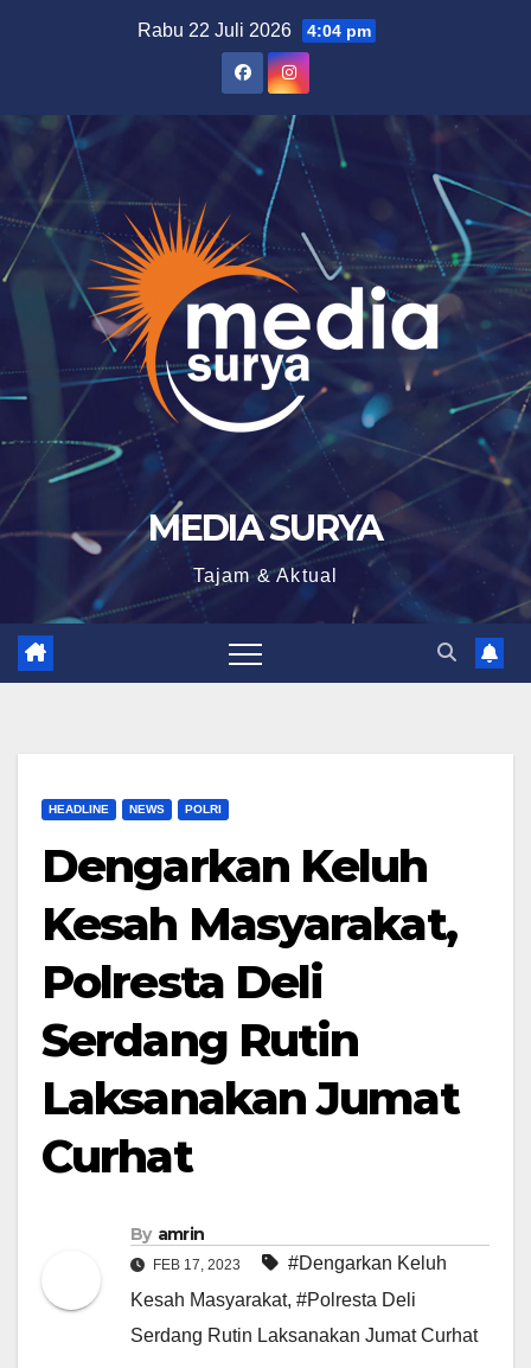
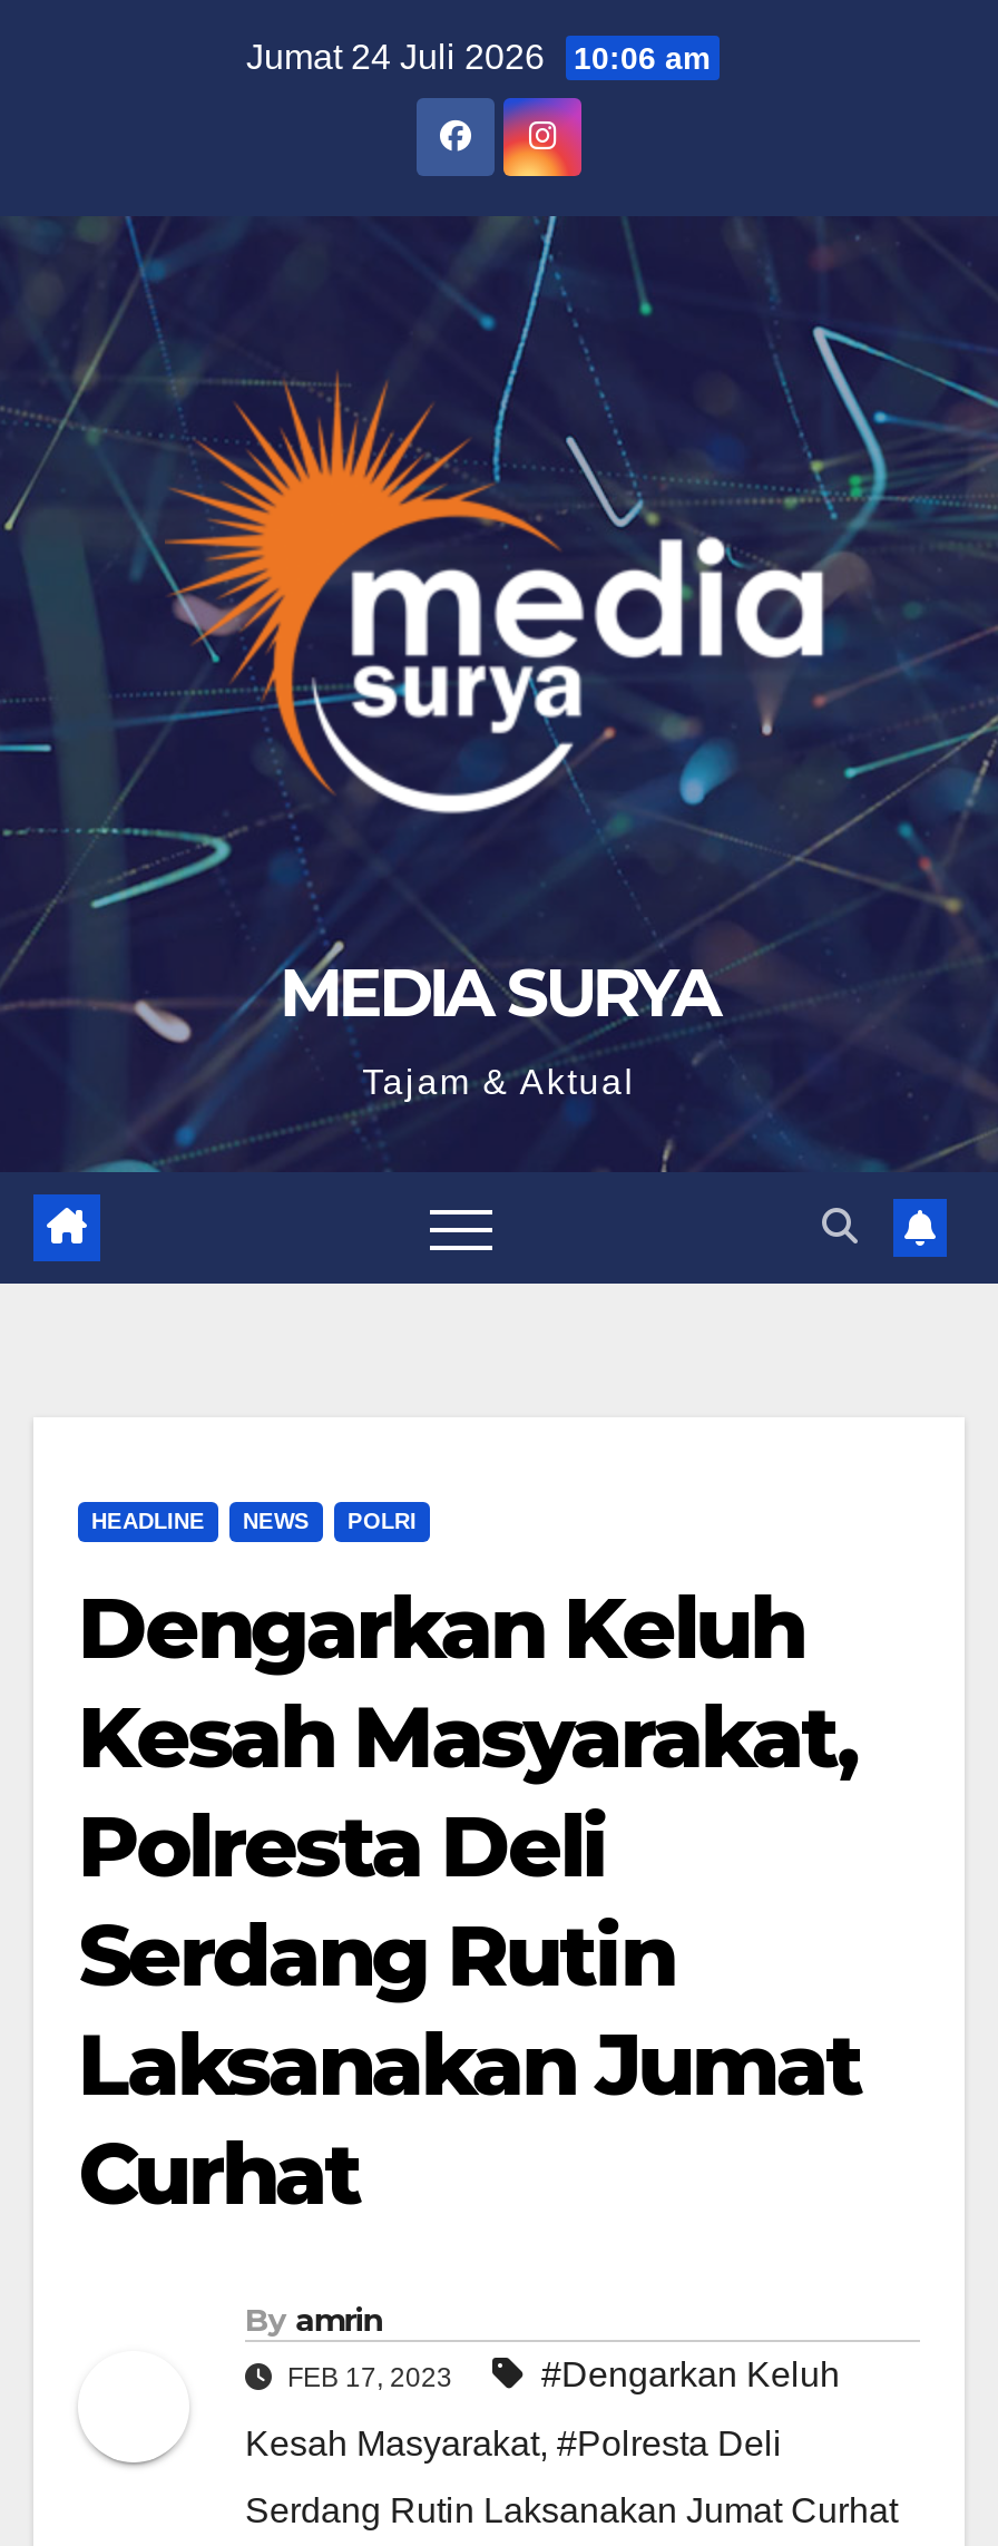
- Rabu 22 Juli 2026 4:04 pm
+ Jumat 24 Juli 2026 10:06 am
